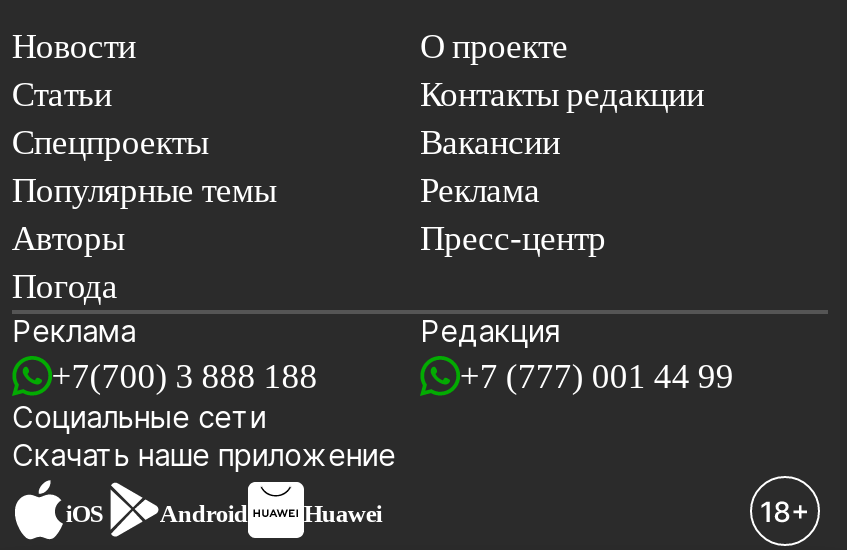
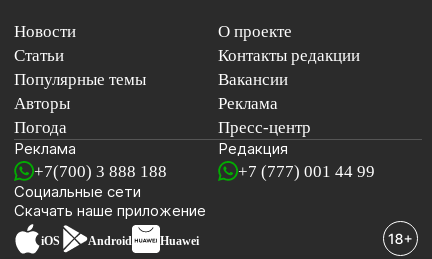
- Спецпроекты
